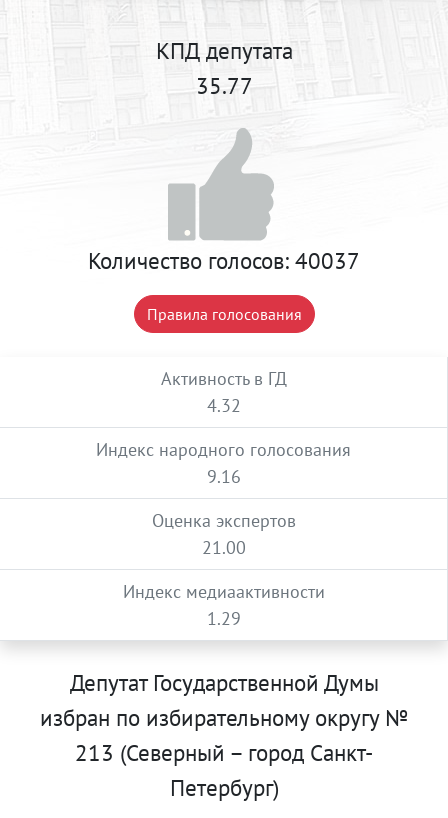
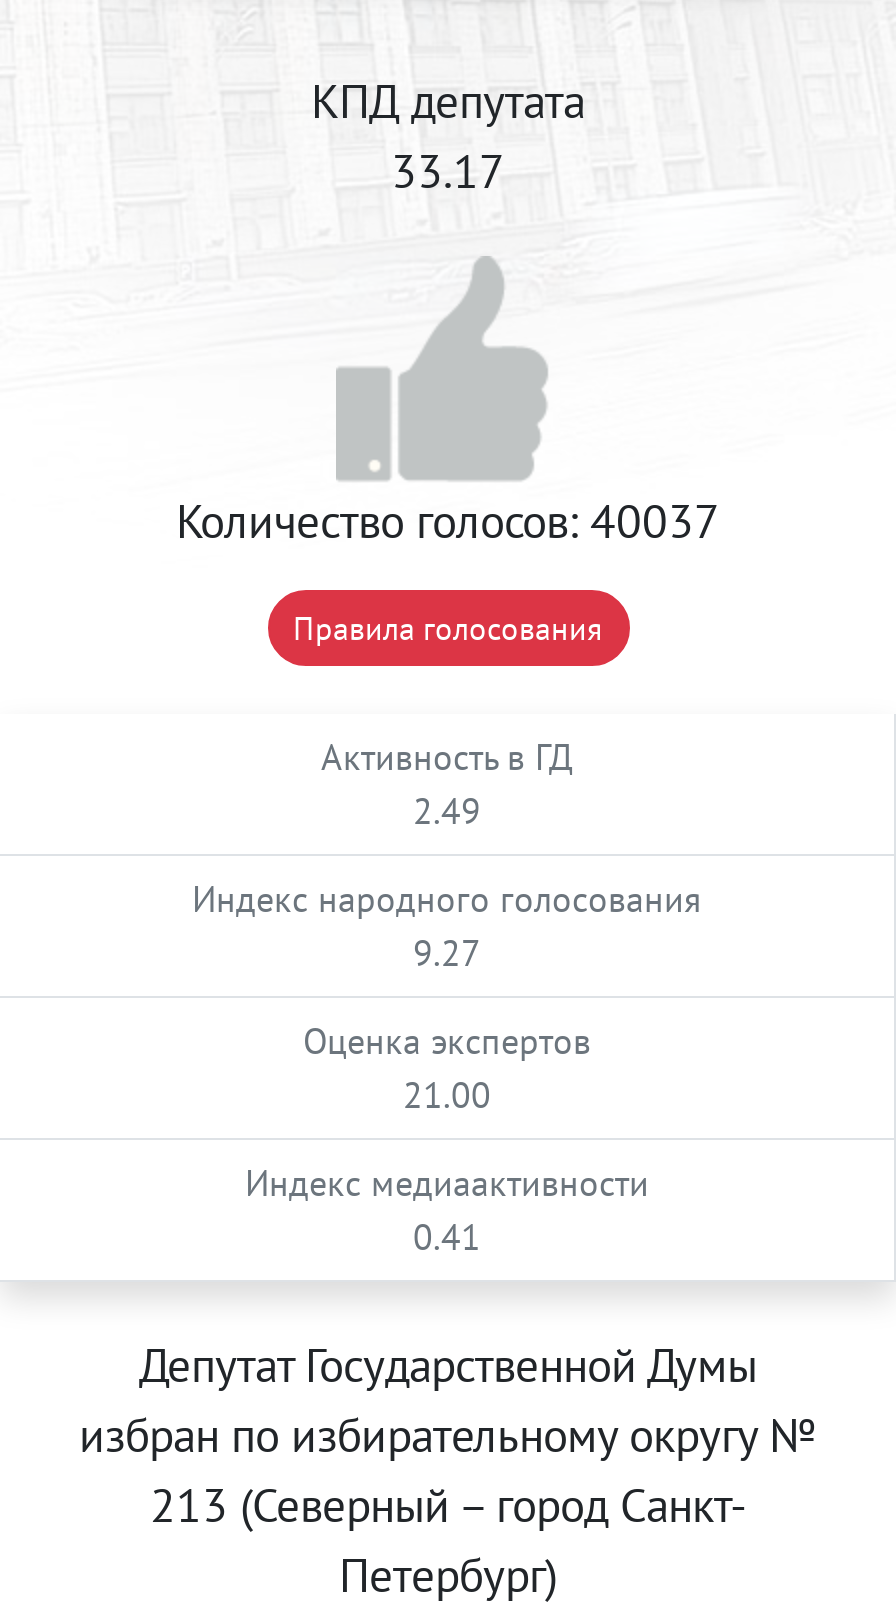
- 35.77
+ 33.17

- 4.32
+ 2.49

- 9.16
+ 9.27

- 1.29
+ 0.41
